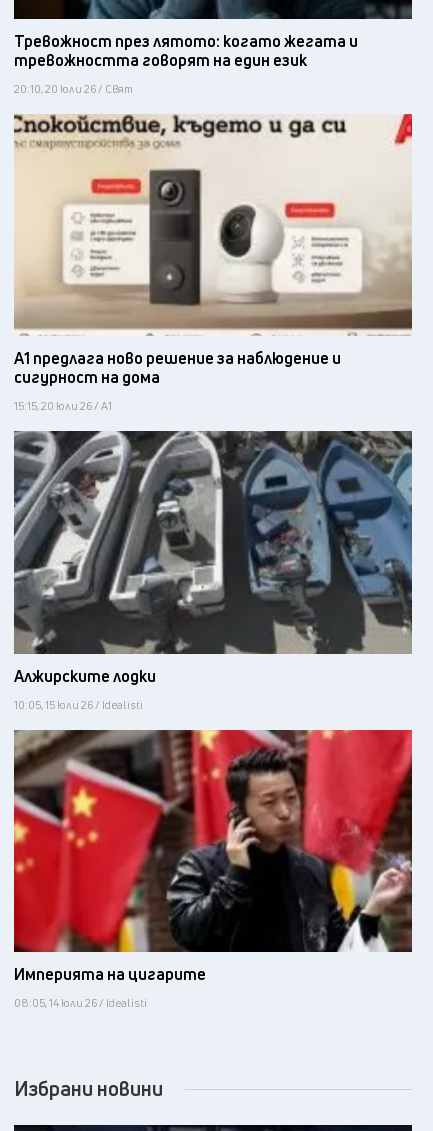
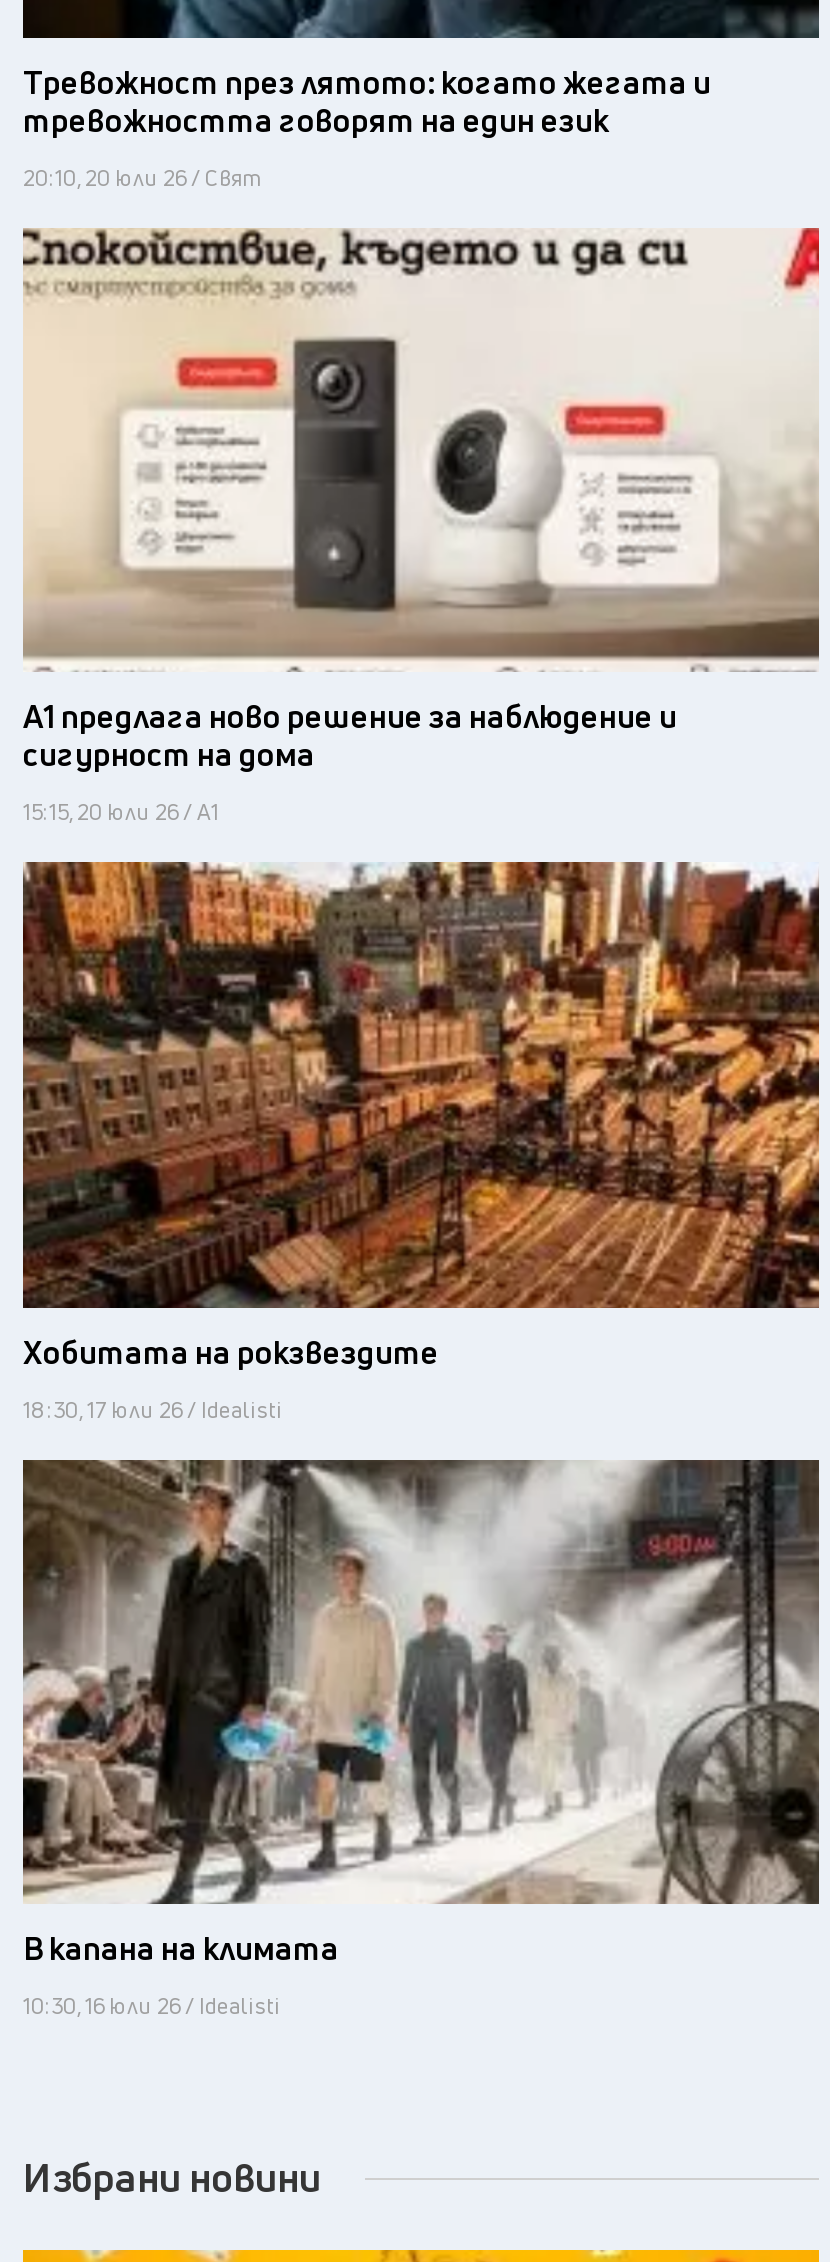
- [image]
- Алжирските лодки
+ [image]
+ Хобитата на рокзвездите

- 10:05, 15 юли 26 / Idealisti
+ 18:30, 17 юли 26 / Idealisti

- [image]
- Империята на цигарите
+ [image]
+ В капана на климата

- 08:05, 14 юли 26 / Idealisti
+ 10:30, 16 юли 26 / Idealisti
